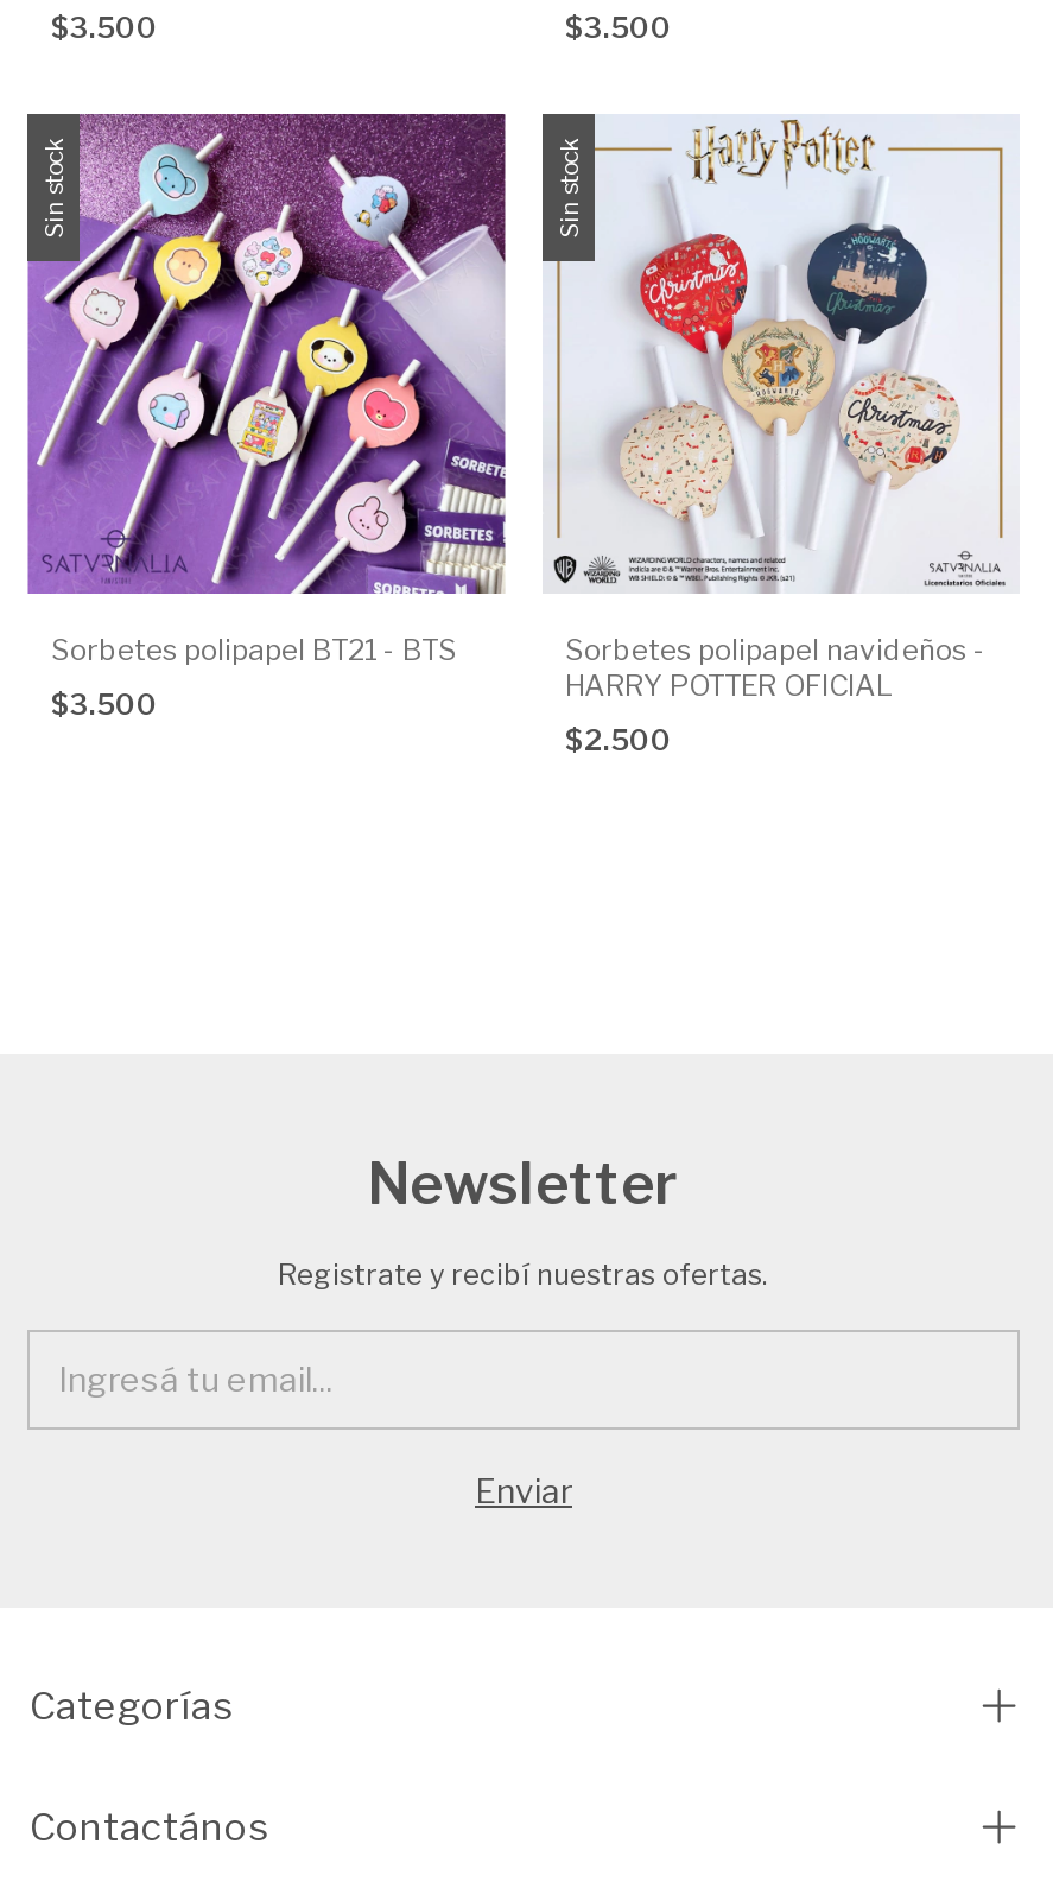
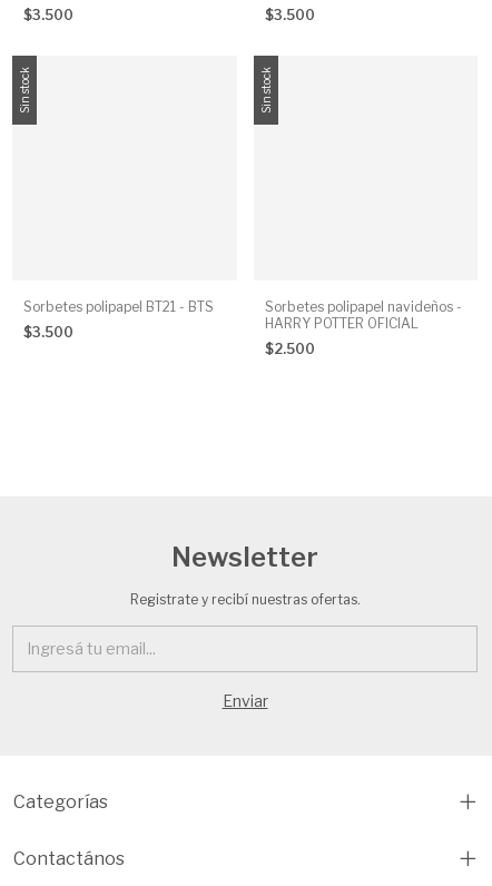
- [image]

- [image]
